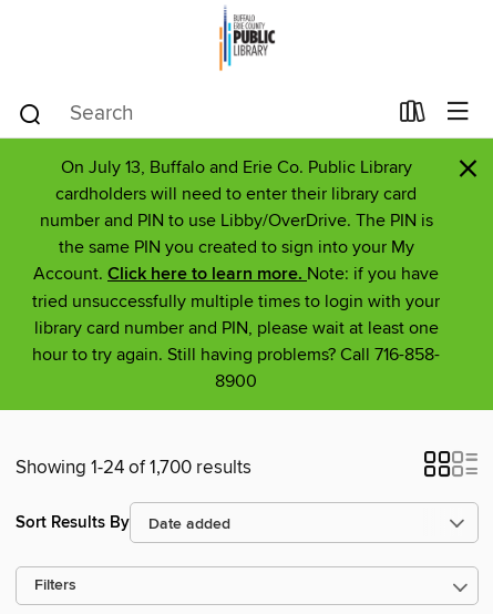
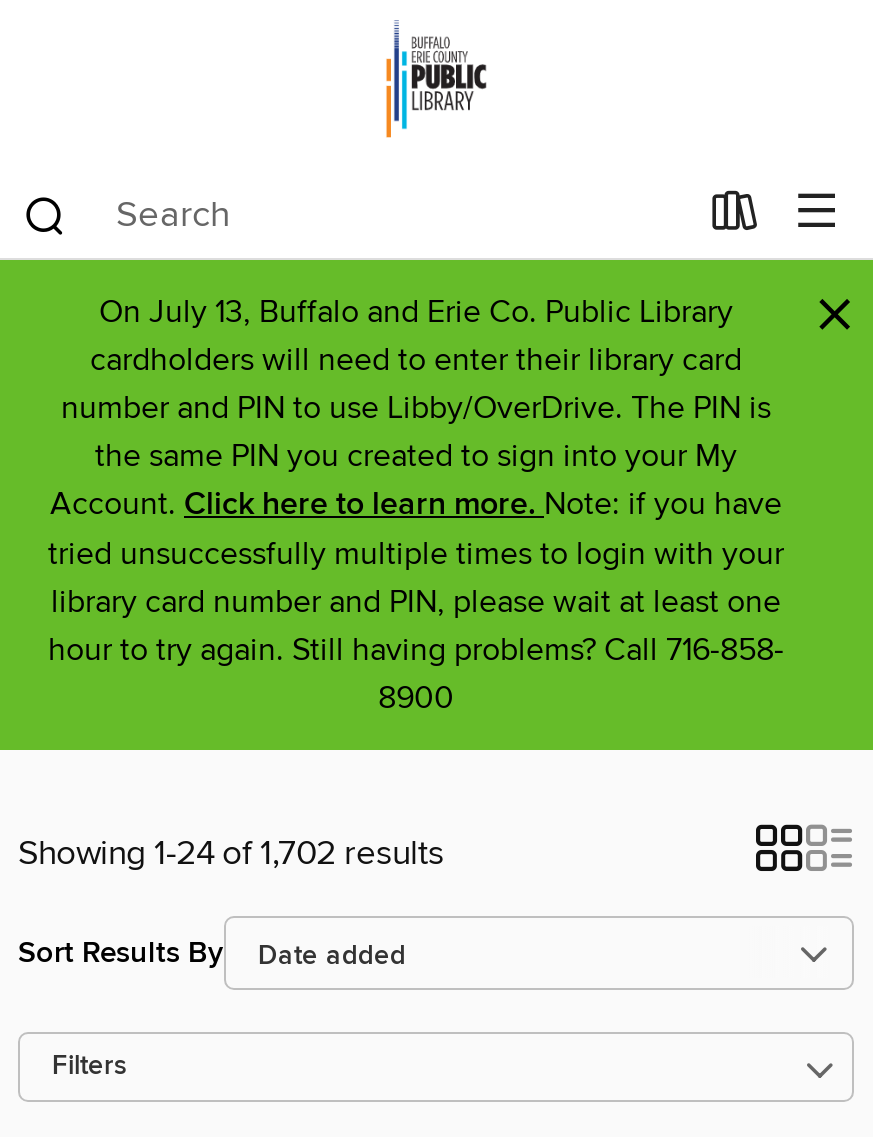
- Showing 1-24 of 1,700 results
+ Showing 1-24 of 1,702 results
